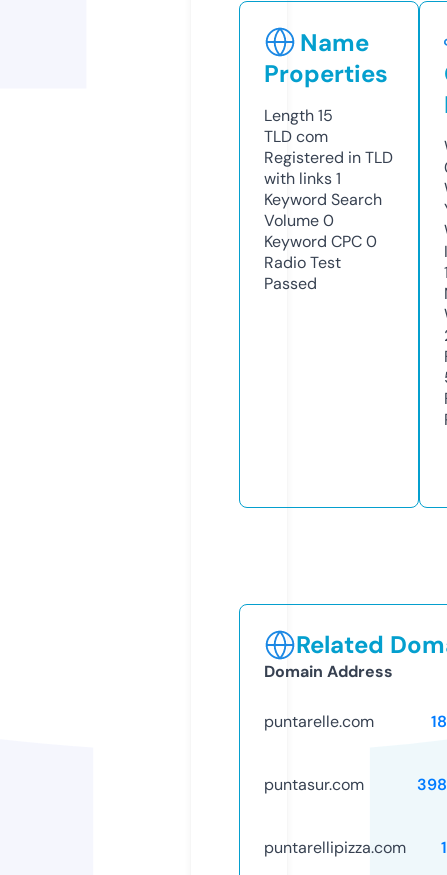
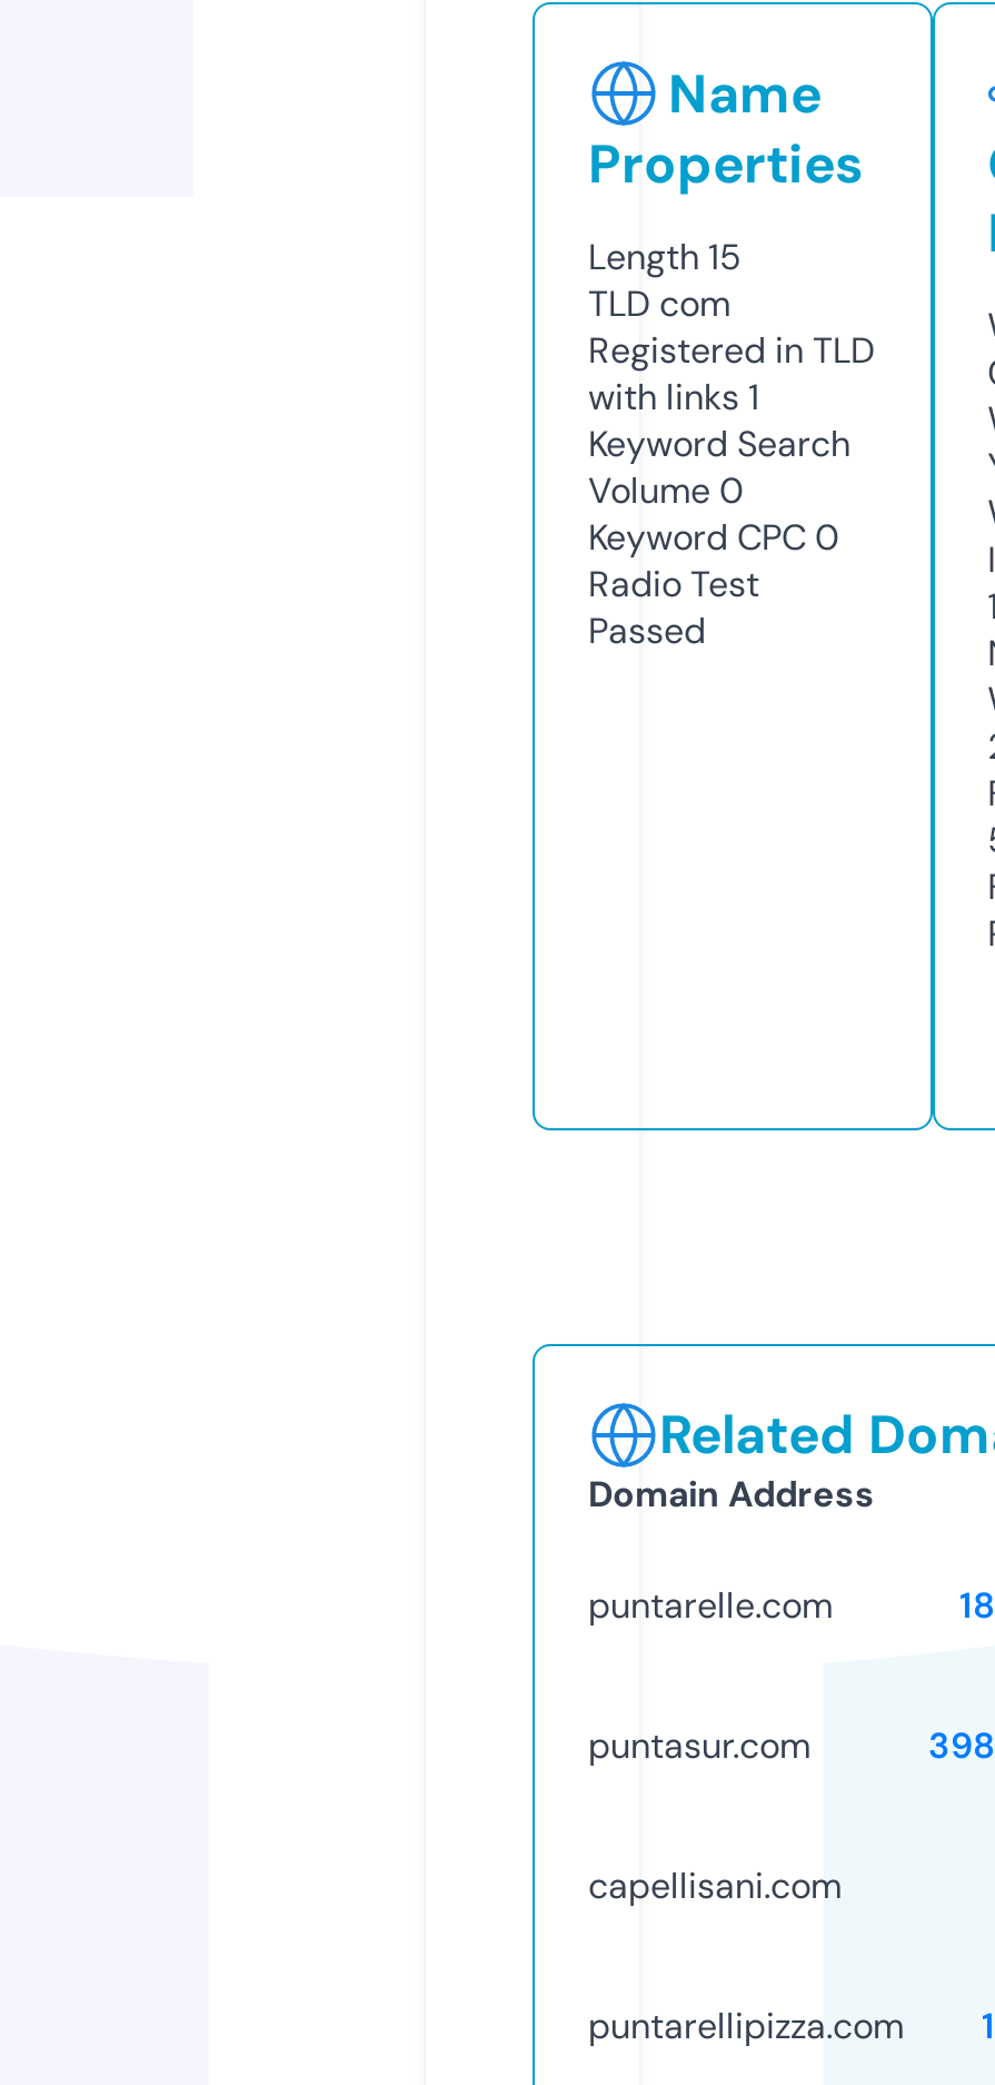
+ capellisani.com
